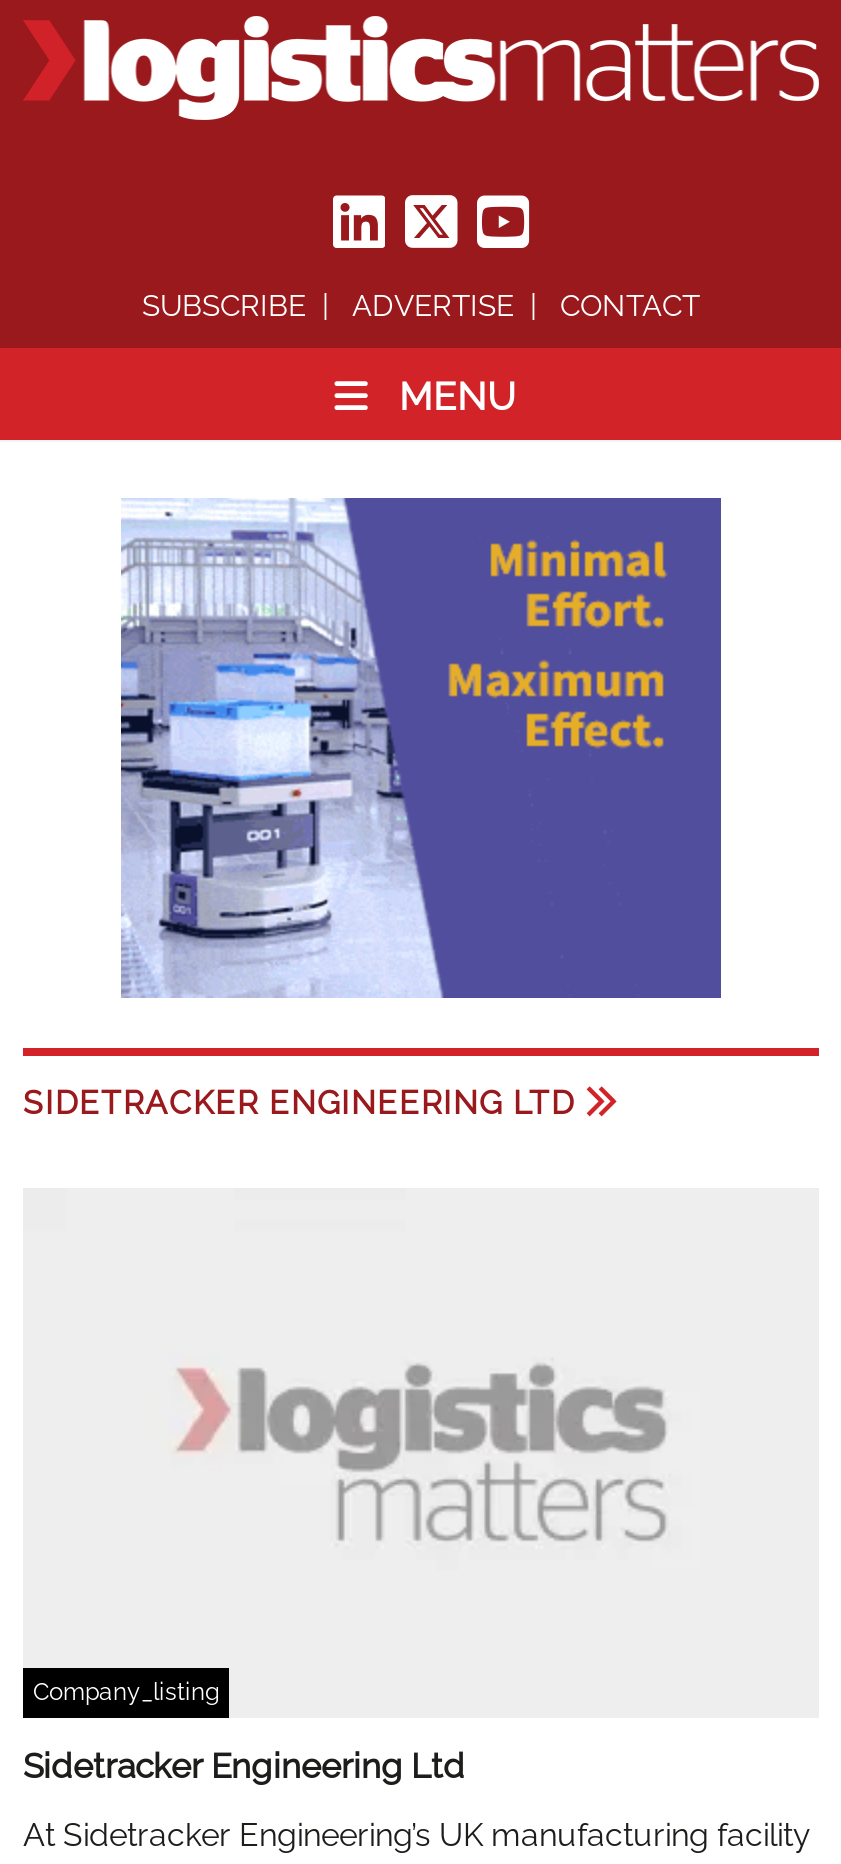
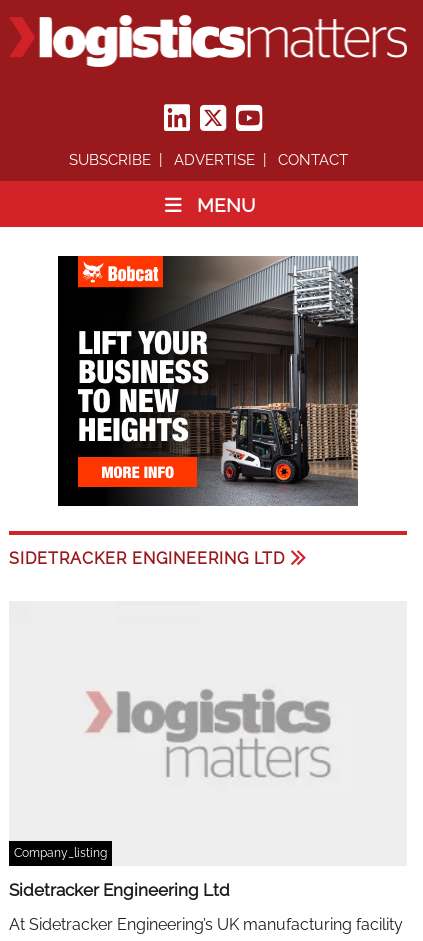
- [image]
+ [image]
